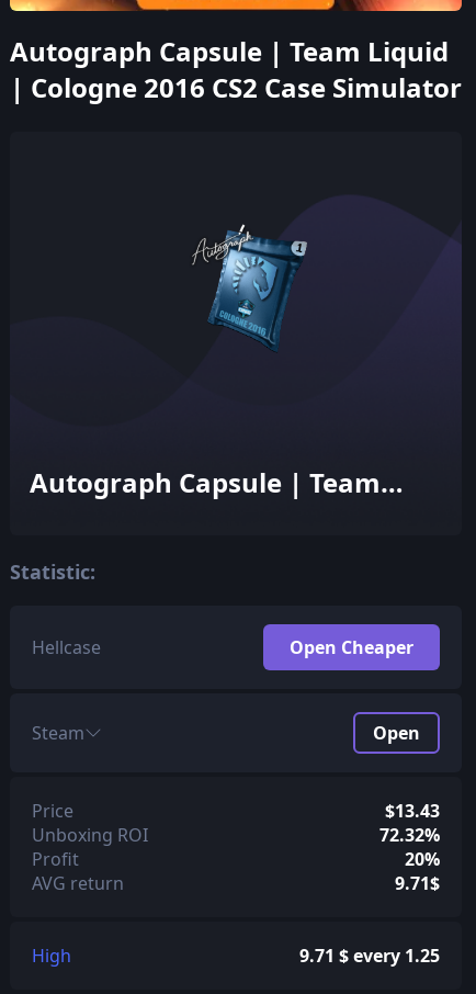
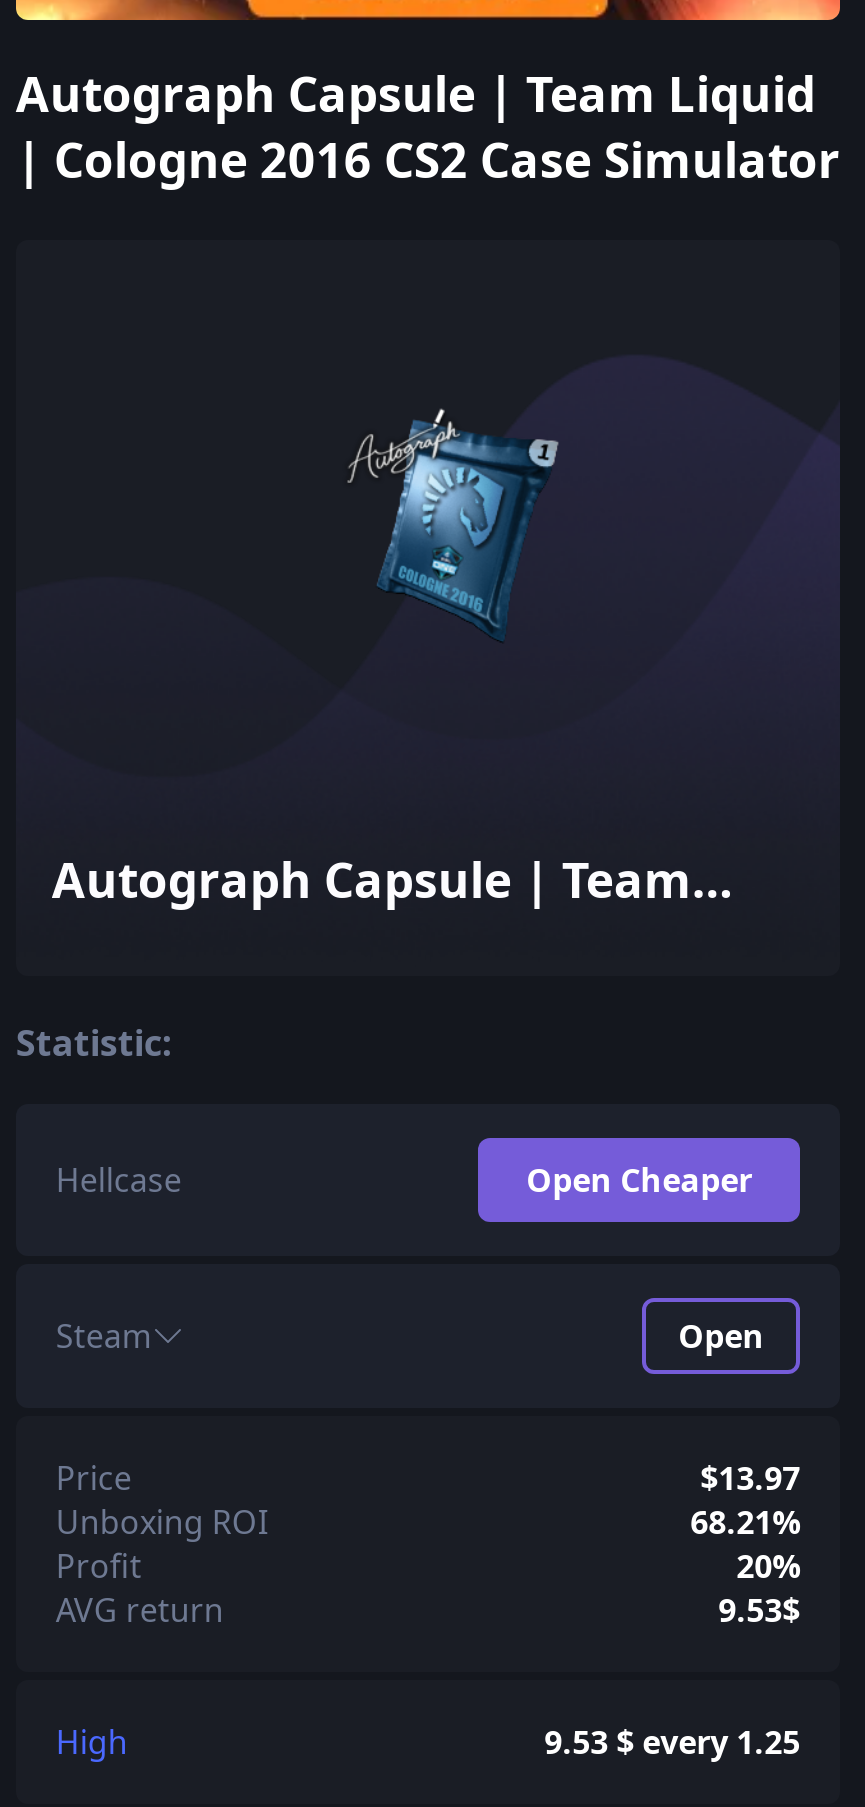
- $13.43
+ $13.97

- 72.32%
+ 68.21%

- 9.71$
+ 9.53$

- 9.71 $ every 1.25
+ 9.53 $ every 1.25
